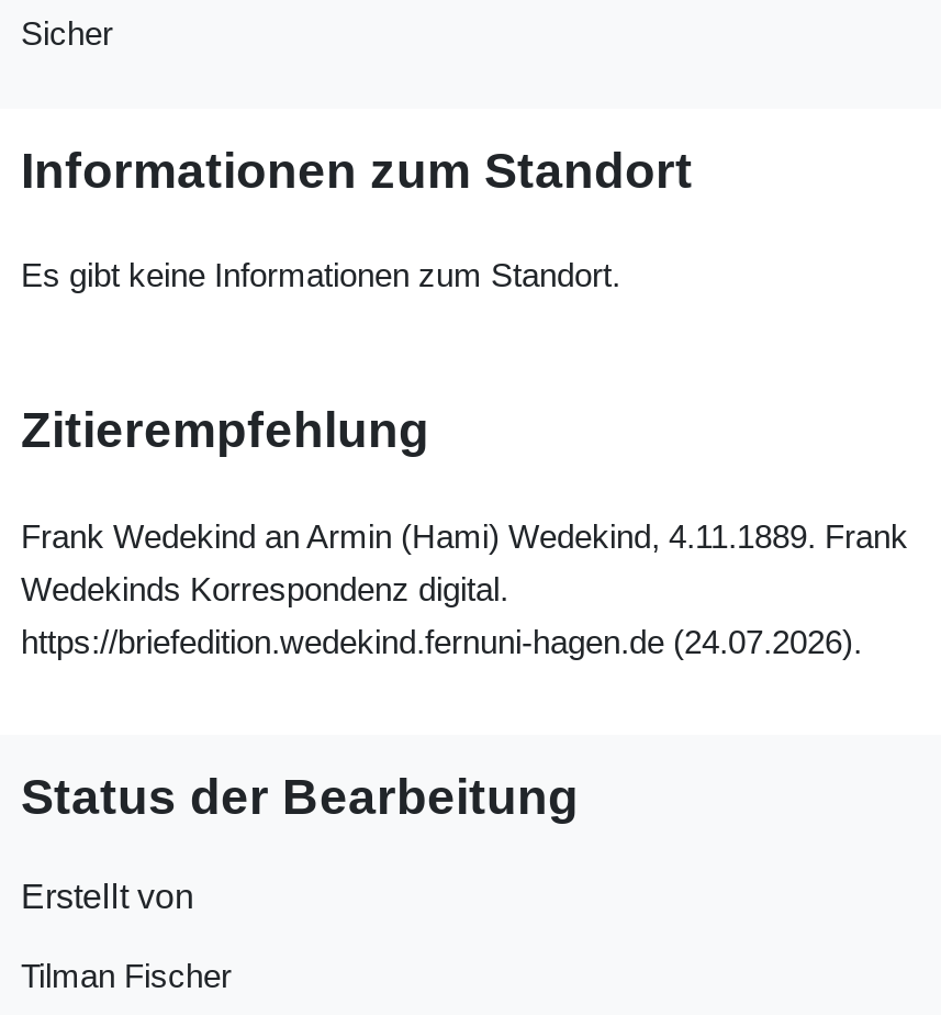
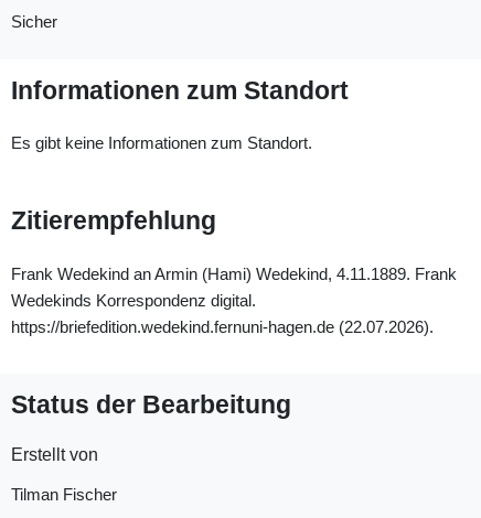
- https://briefedition.wedekind.fernuni-hagen.de (24.07.2026).
+ https://briefedition.wedekind.fernuni-hagen.de (22.07.2026).
